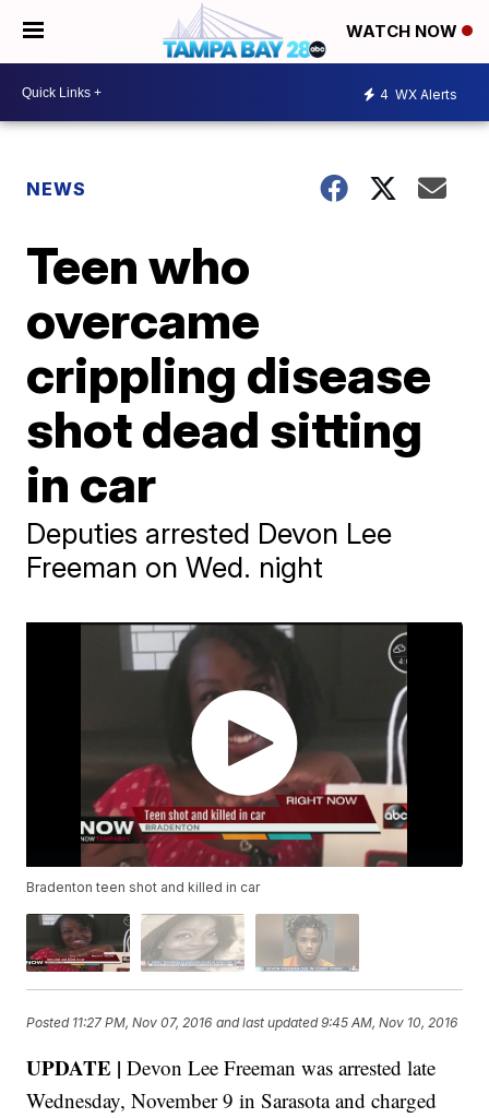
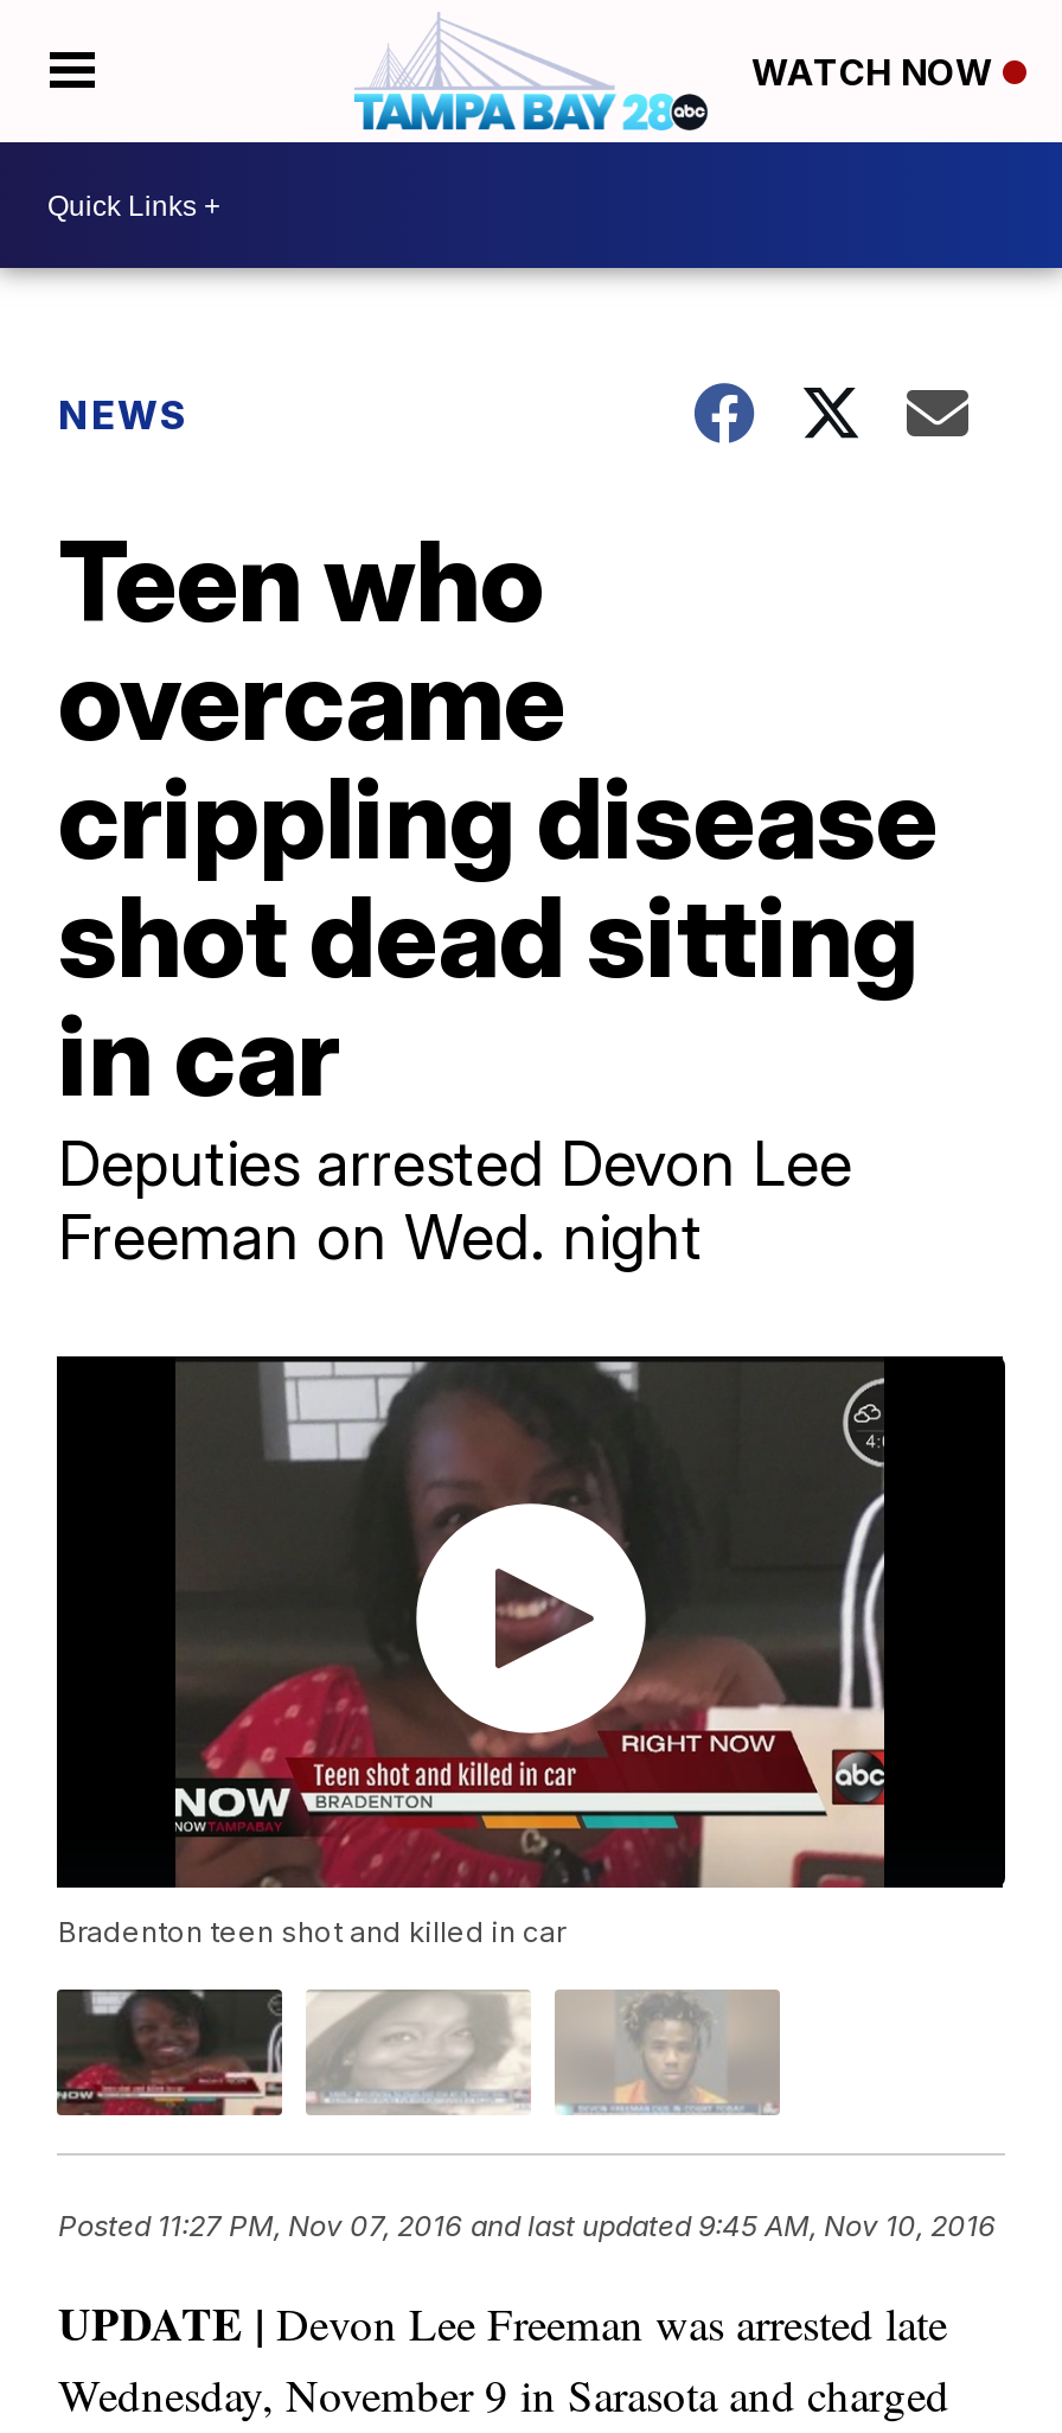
- 4 WX Alerts
